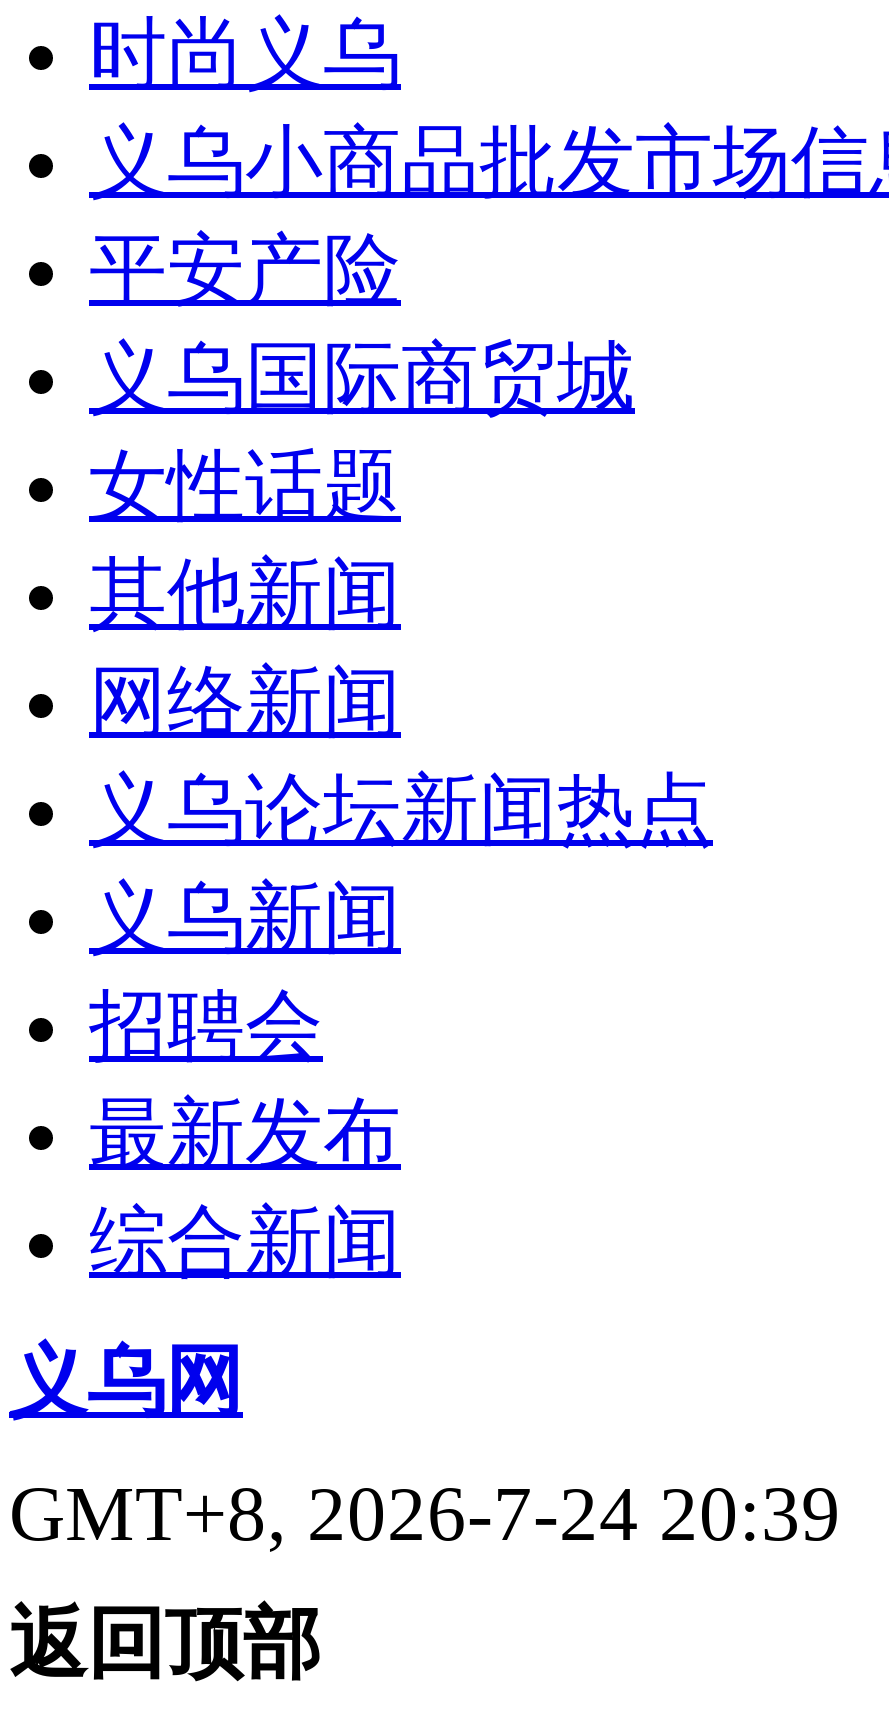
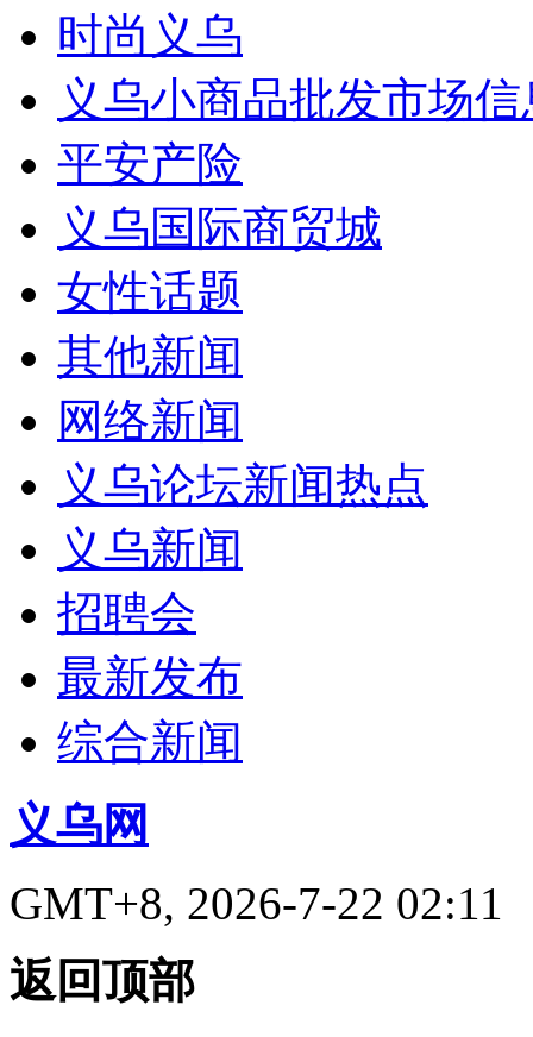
- GMT+8, 2026-7-24 20:39
+ GMT+8, 2026-7-22 02:11
